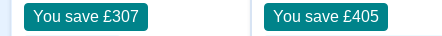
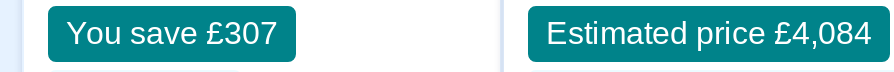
- You save £405
+ Estimated price £4,084
